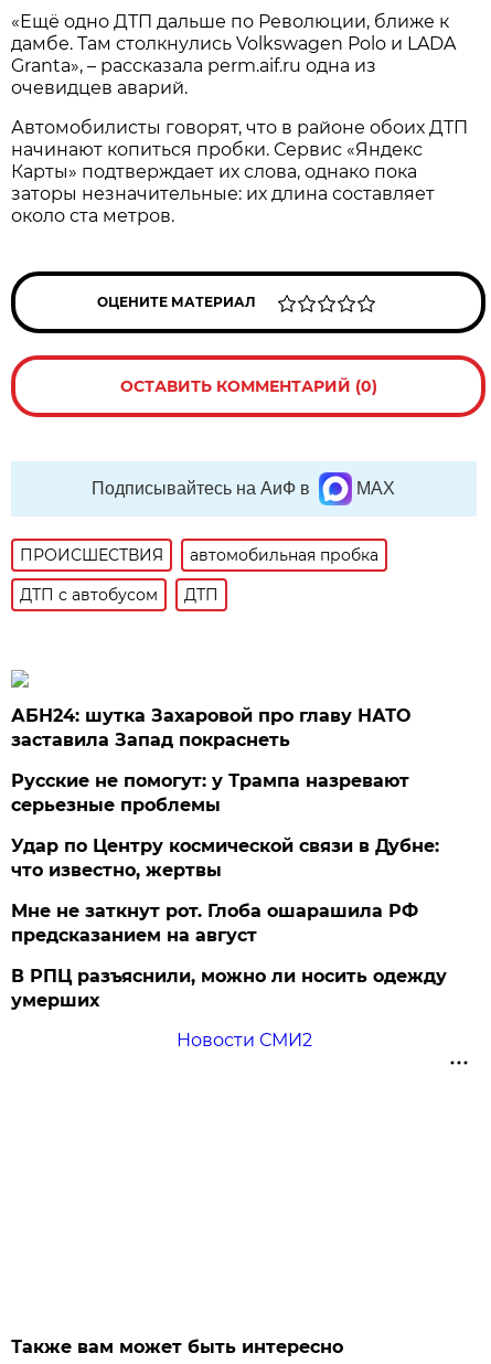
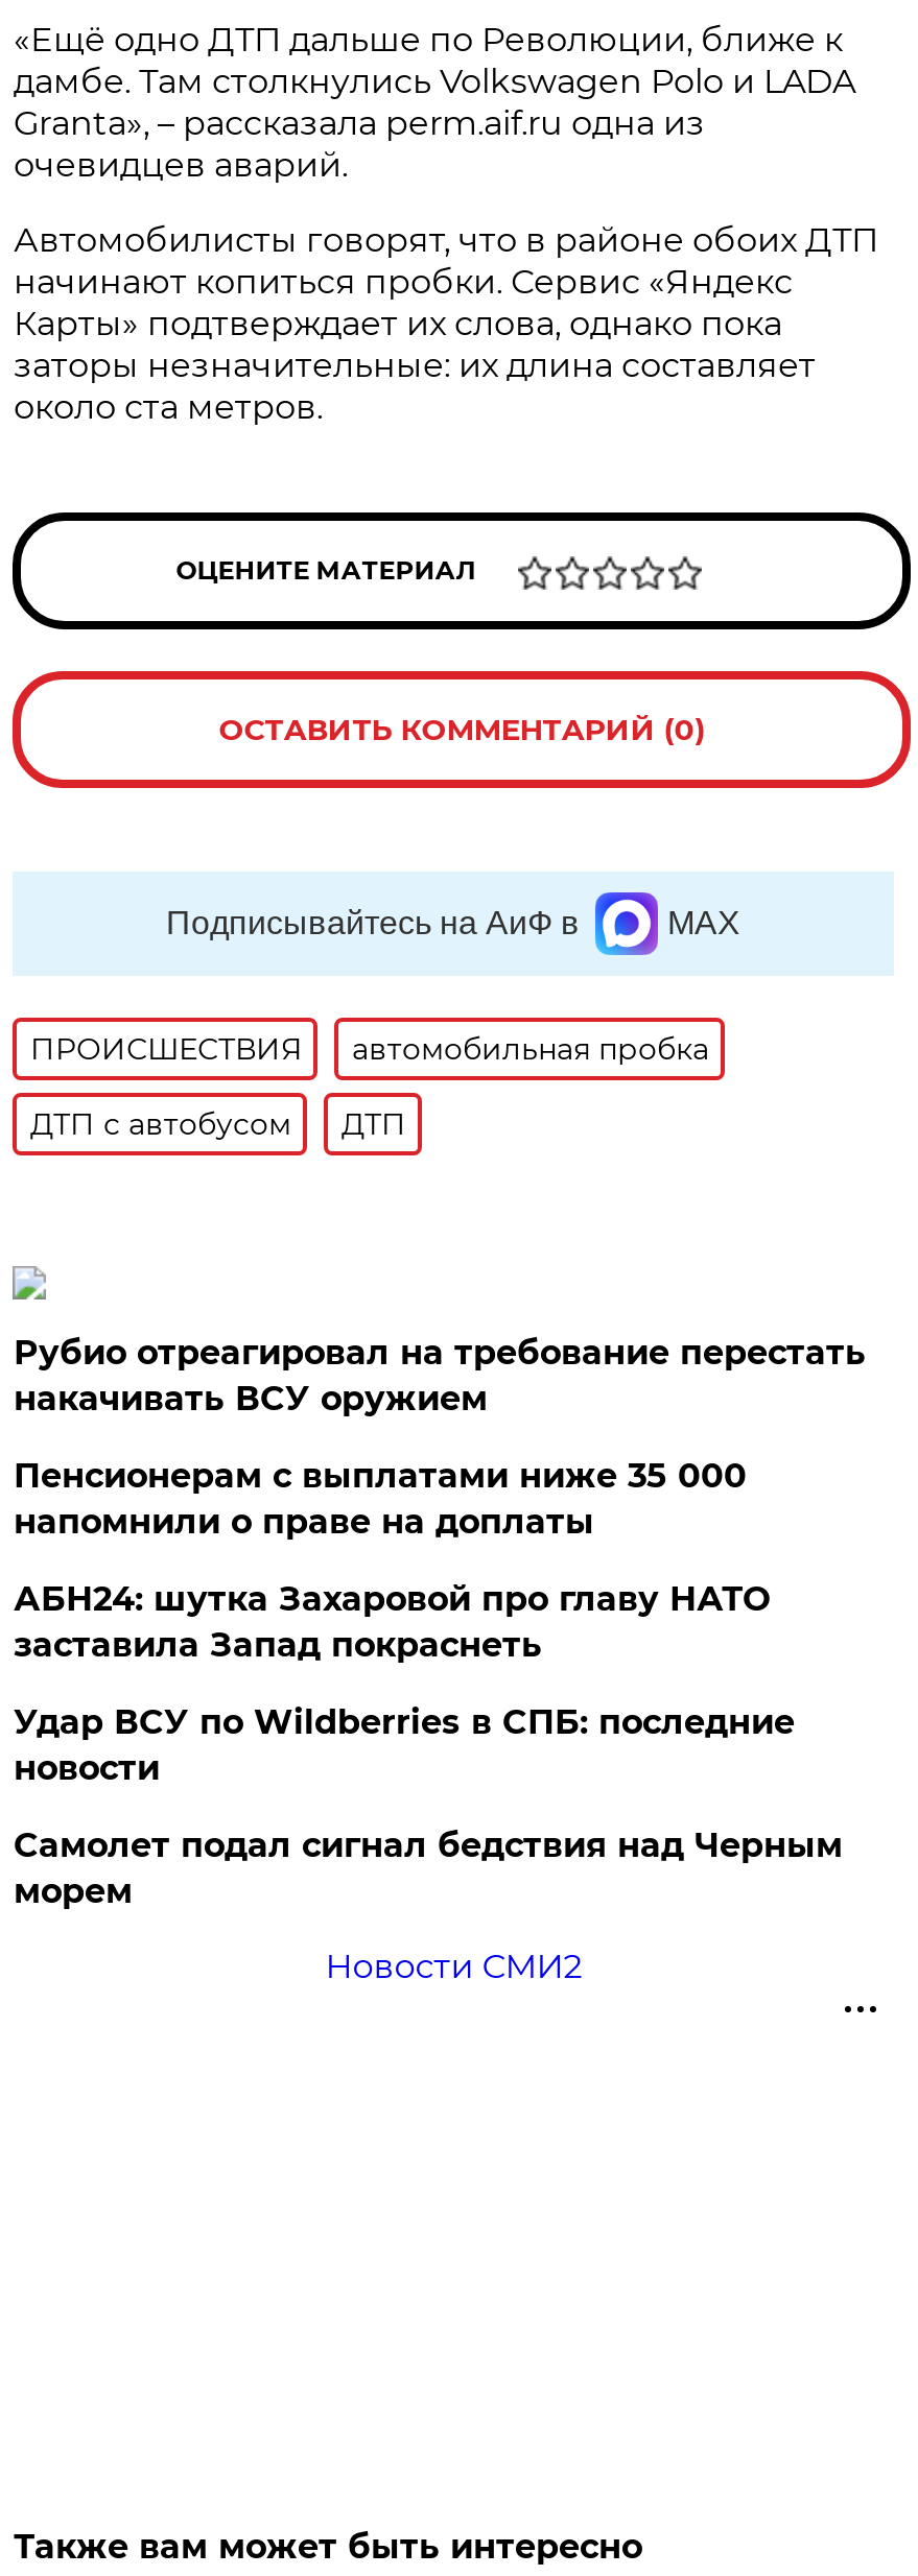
+ Рубио отреагировал на требование перестать
+ накачивать ВСУ оружием
+ Пенсионерам с выплатами ниже 35 000
+ напомнили о праве на доплаты

moved down: АБН24: шутка Захаровой про главу НАТО | заставила Запад покраснеть

- Русские не помогут: у Трампа назревают
- серьезные проблемы
- Удар по Центру космической связи в Дубне:
- что известно, жертвы
- Мне не заткнут рот. Глоба ошарашила РФ
- предсказанием на август
- В РПЦ разъяснили, можно ли носить одежду
- умерших
+ Удар ВСУ по Wildberries в СПБ: последние
+ новости
+ Самолет подал сигнал бедствия над Черным
+ морем
